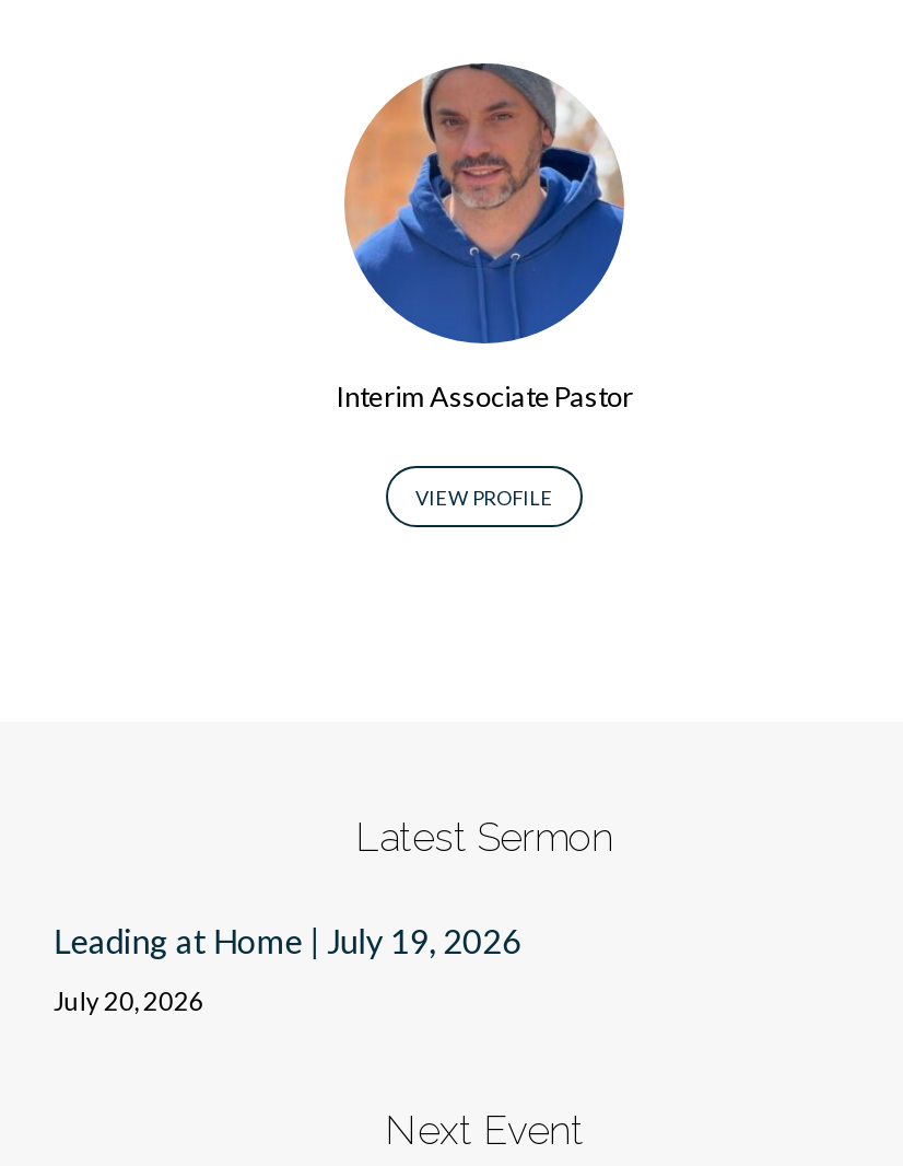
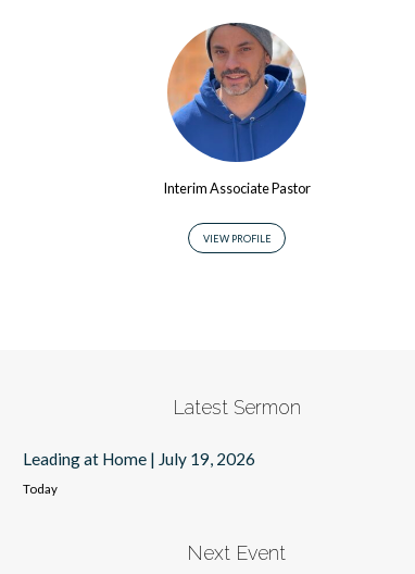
- July 20, 2026
+ Today
